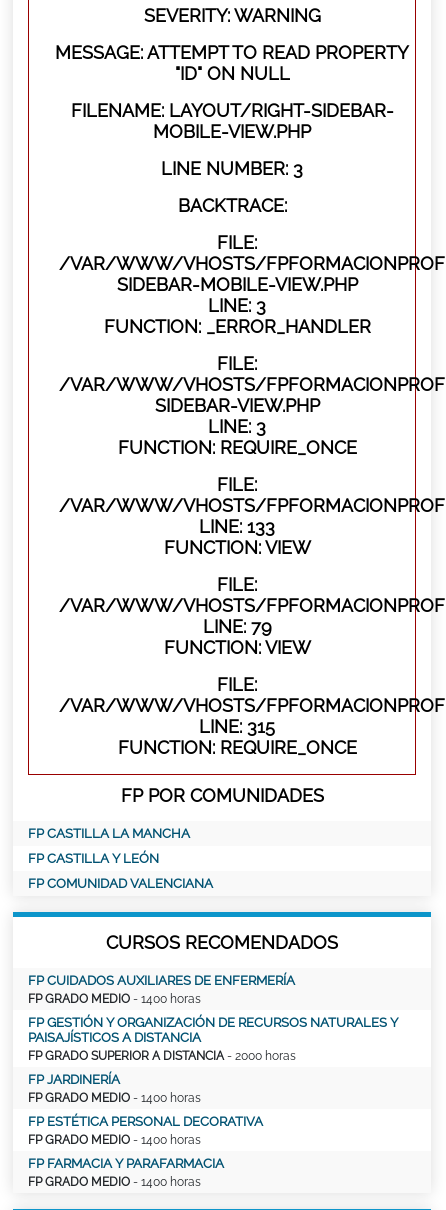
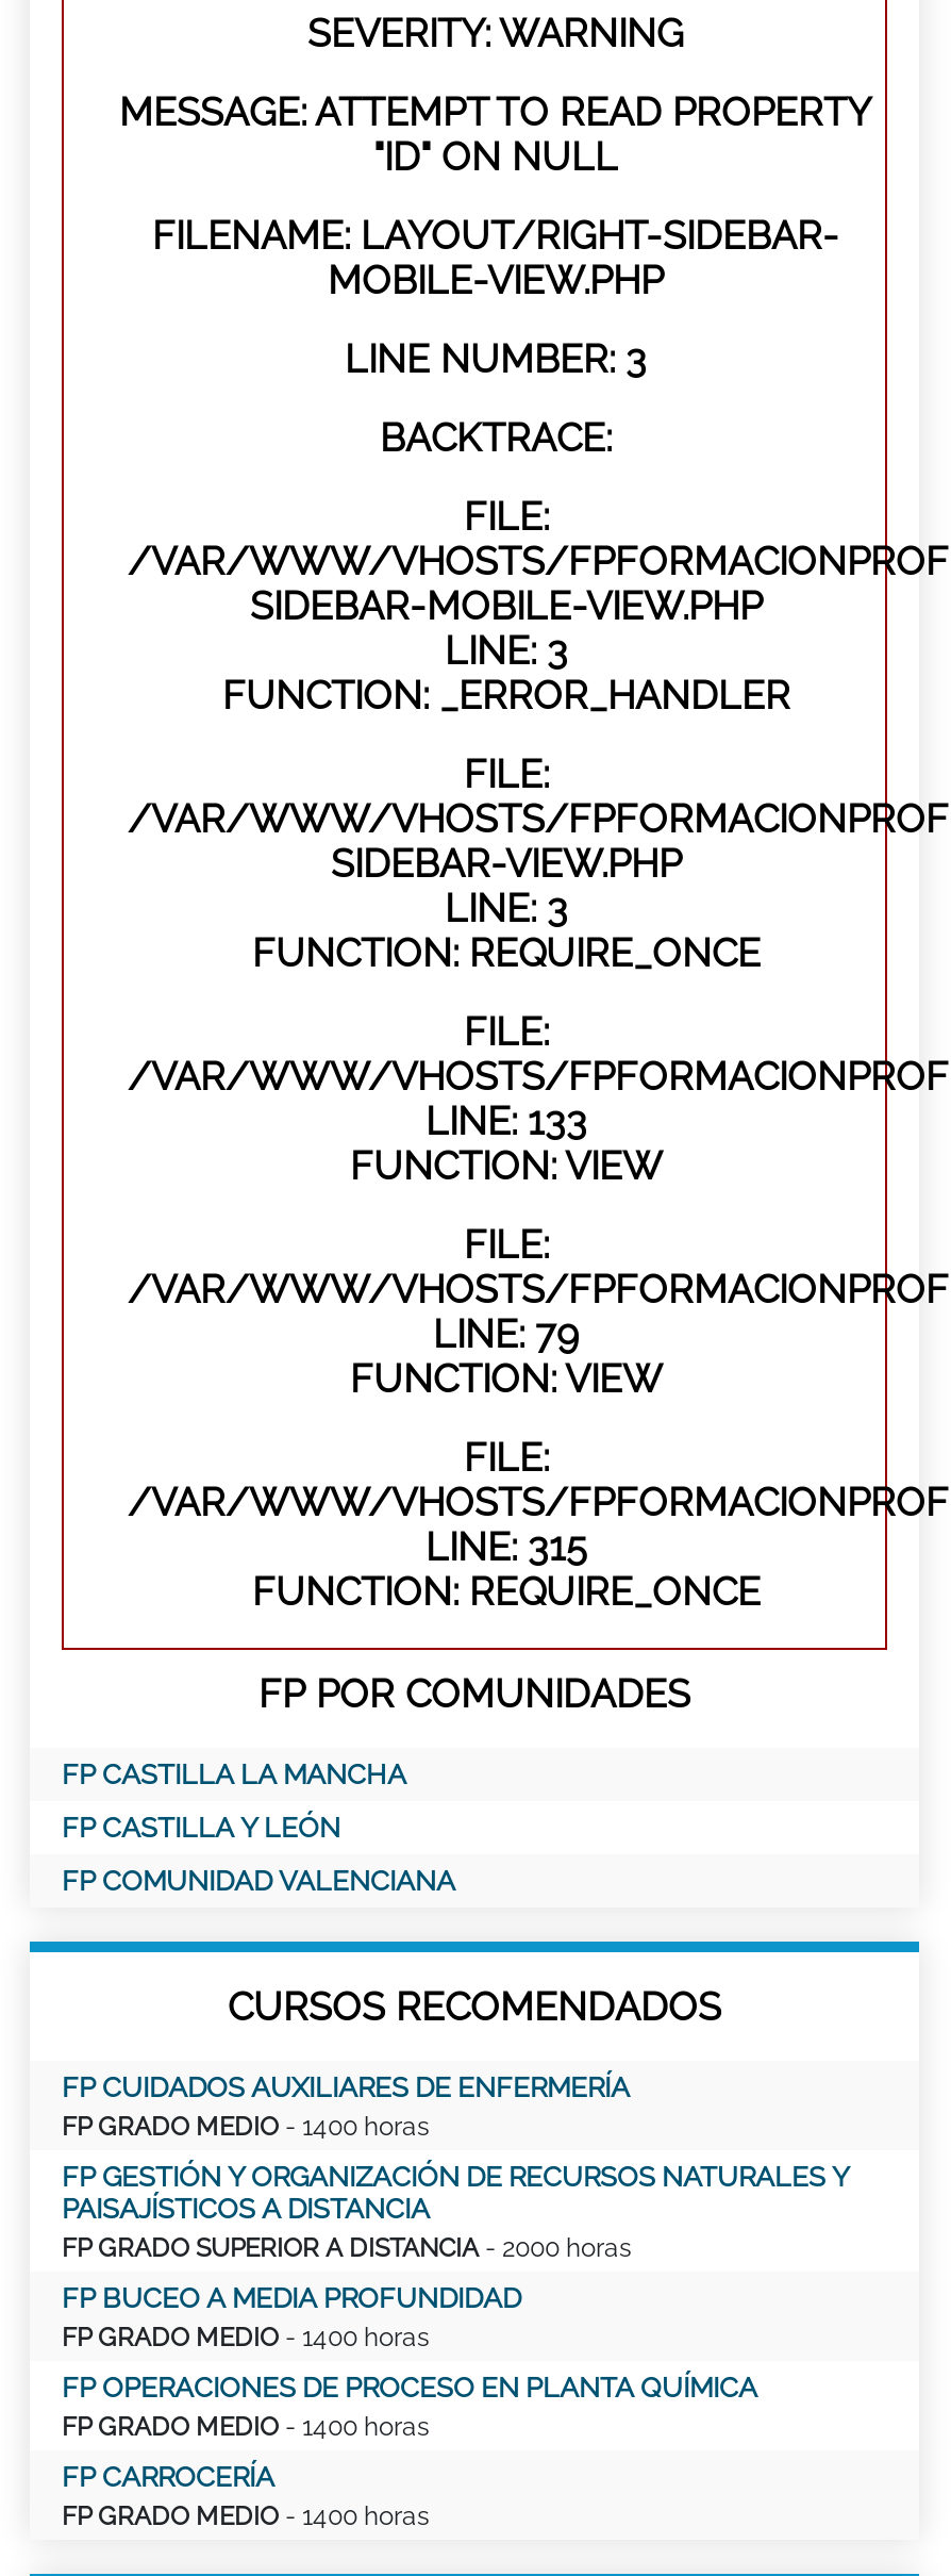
- FP JARDINERÍA
+ FP BUCEO A MEDIA PROFUNDIDAD

- FP ESTÉTICA PERSONAL DECORATIVA
+ FP OPERACIONES DE PROCESO EN PLANTA QUÍMICA

- FP FARMACIA Y PARAFARMACIA
+ FP CARROCERÍA
